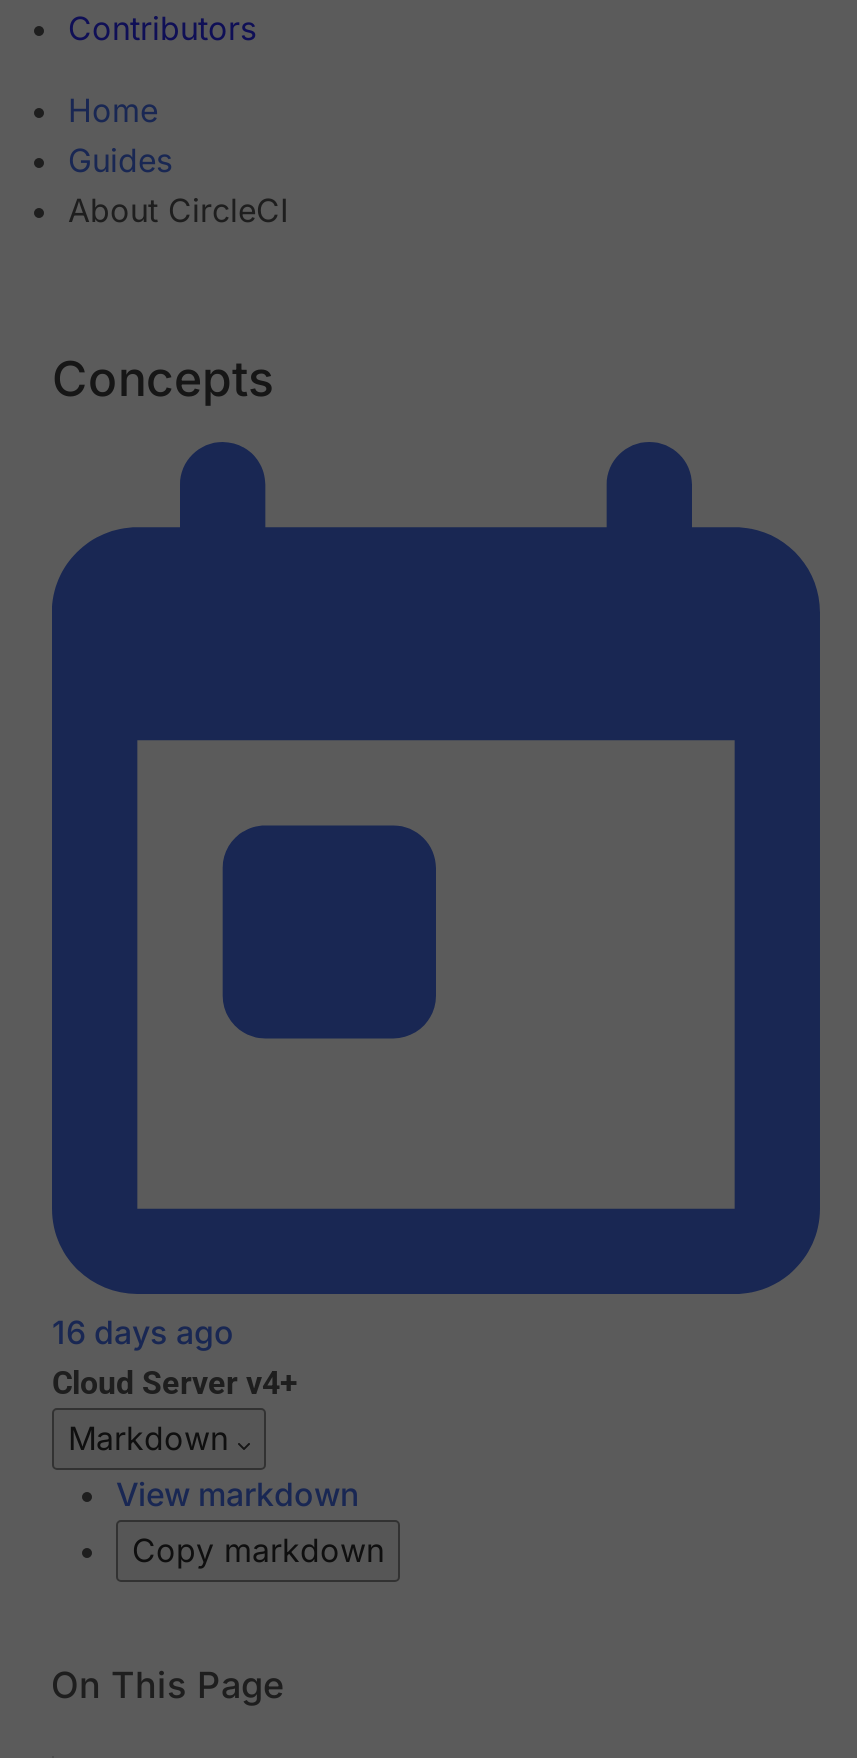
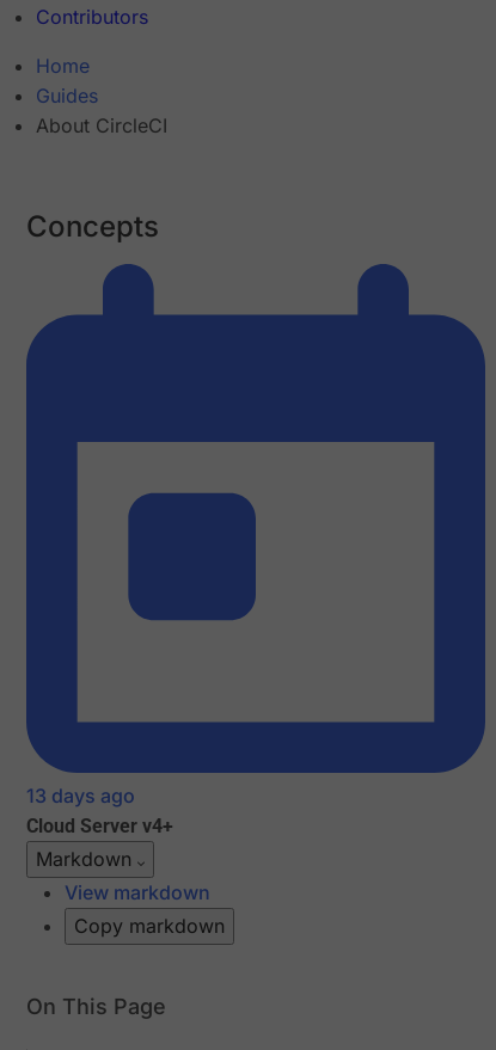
- 16 days ago
+ 13 days ago
